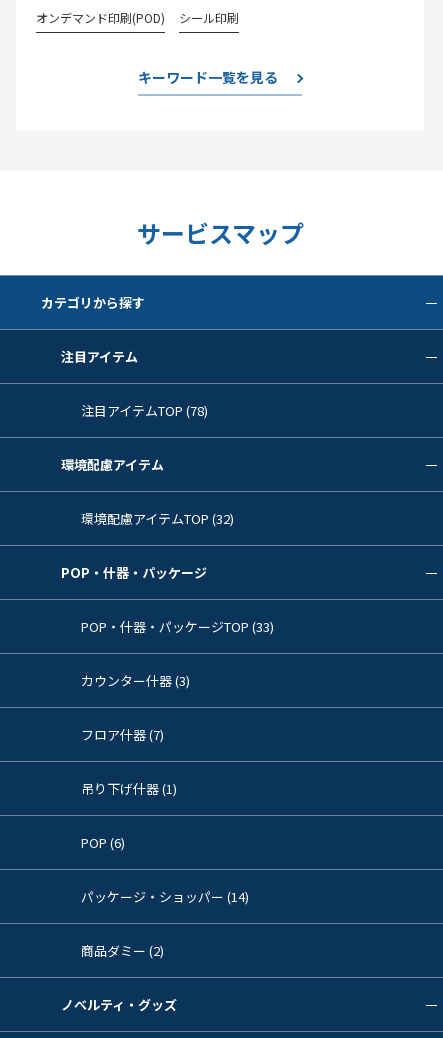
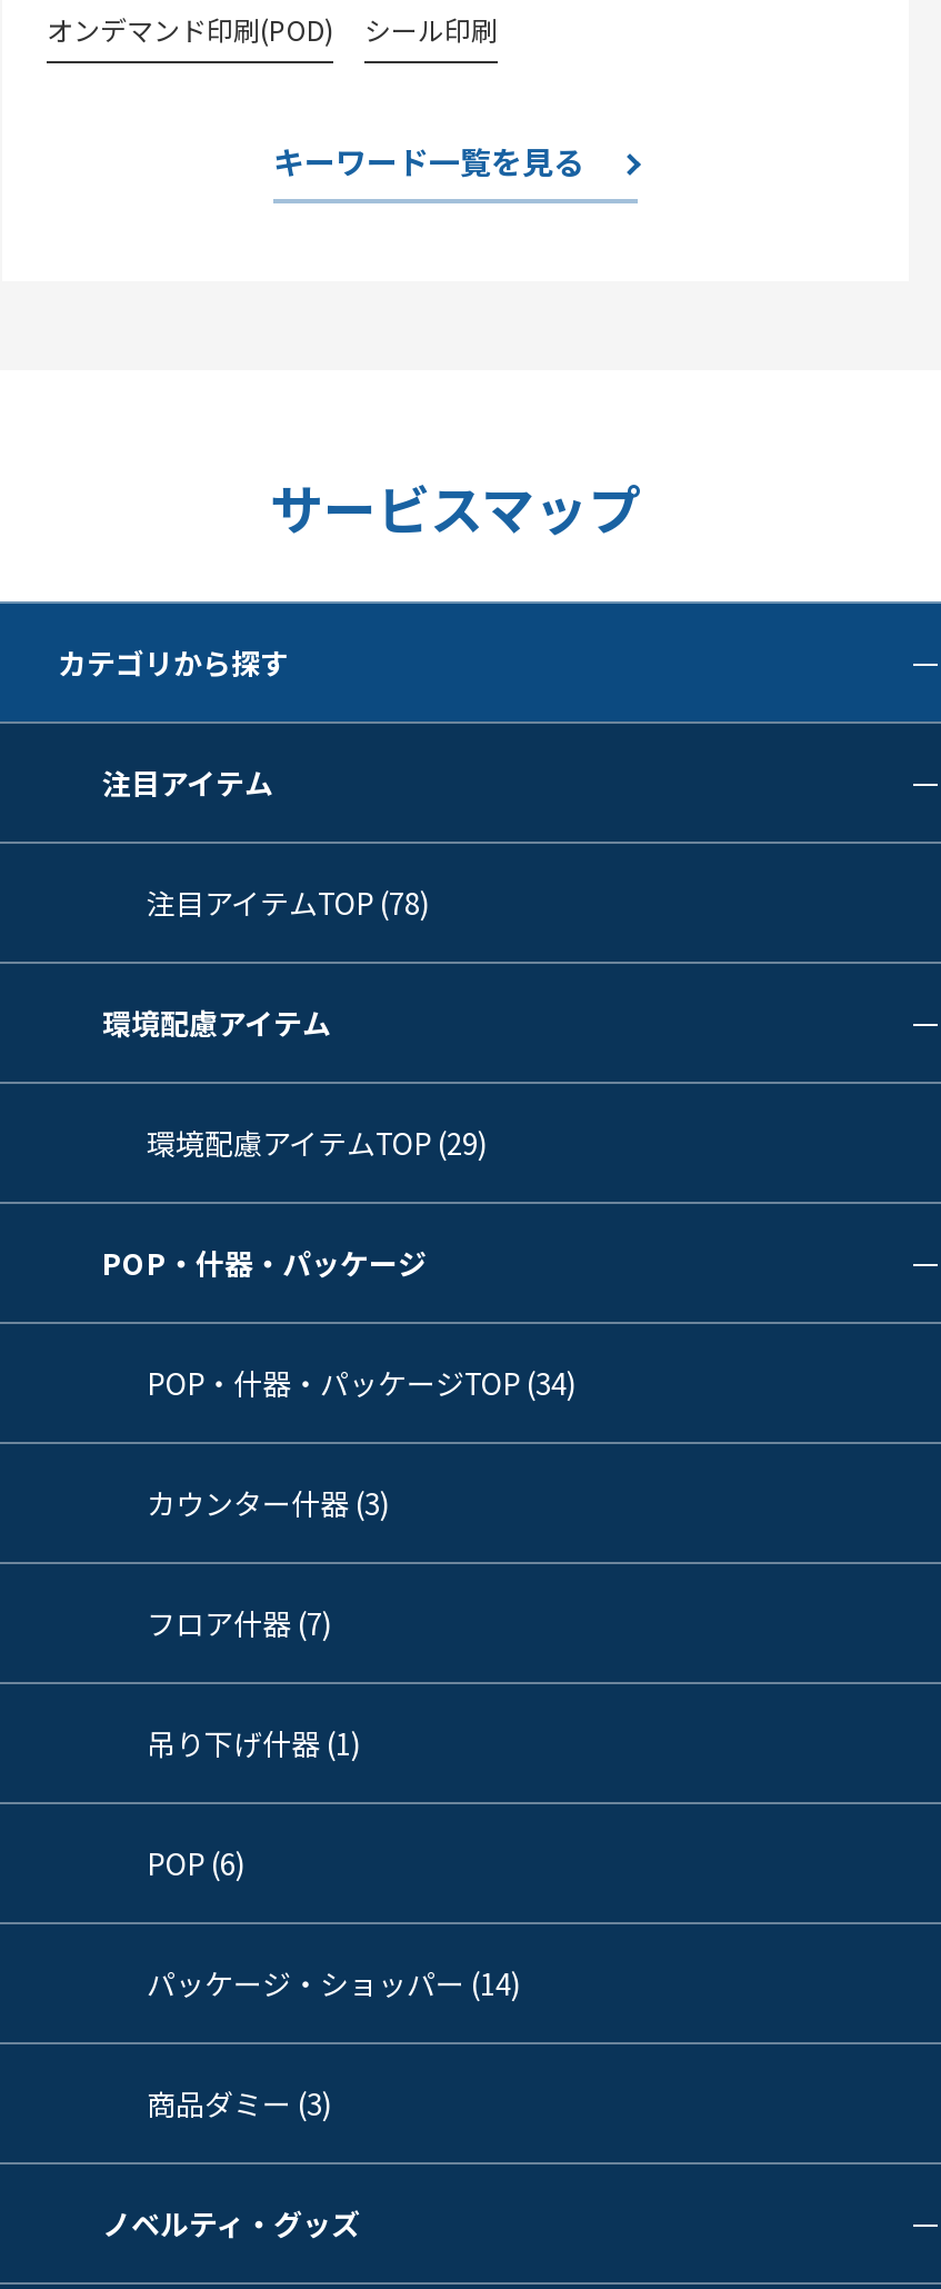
- 環境配慮アイテムTOP (32)
+ 環境配慮アイテムTOP (29)

- POP・什器・パッケージTOP (33)
+ POP・什器・パッケージTOP (34)

- 商品ダミー (2)
+ 商品ダミー (3)
